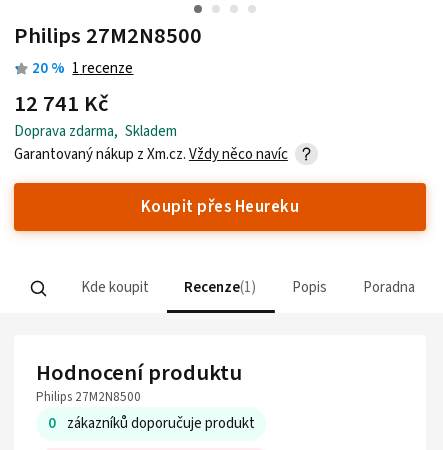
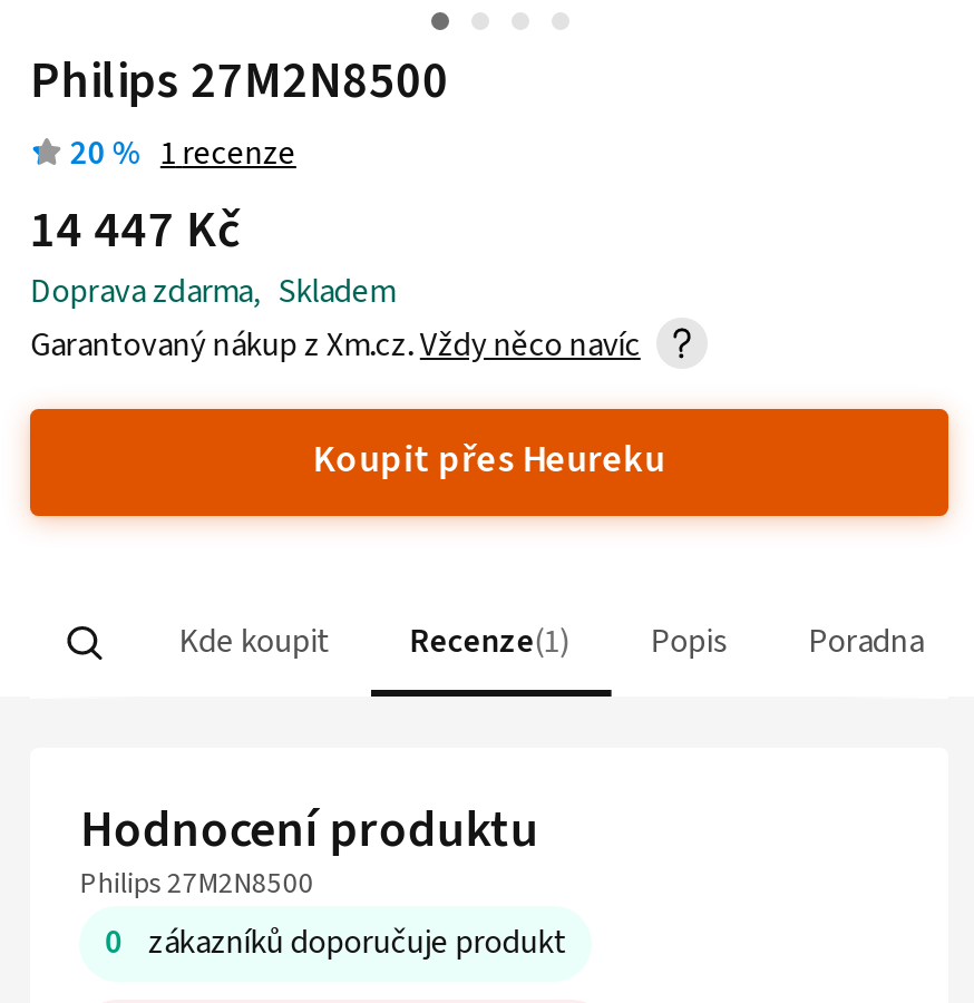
- 12 741 Kč
+ 14 447 Kč
